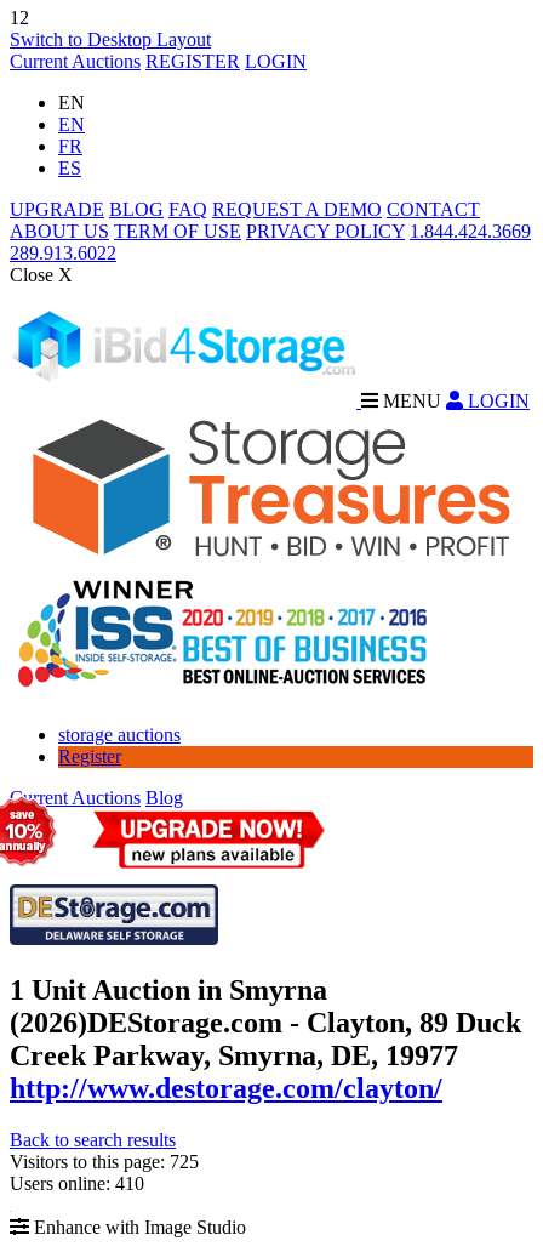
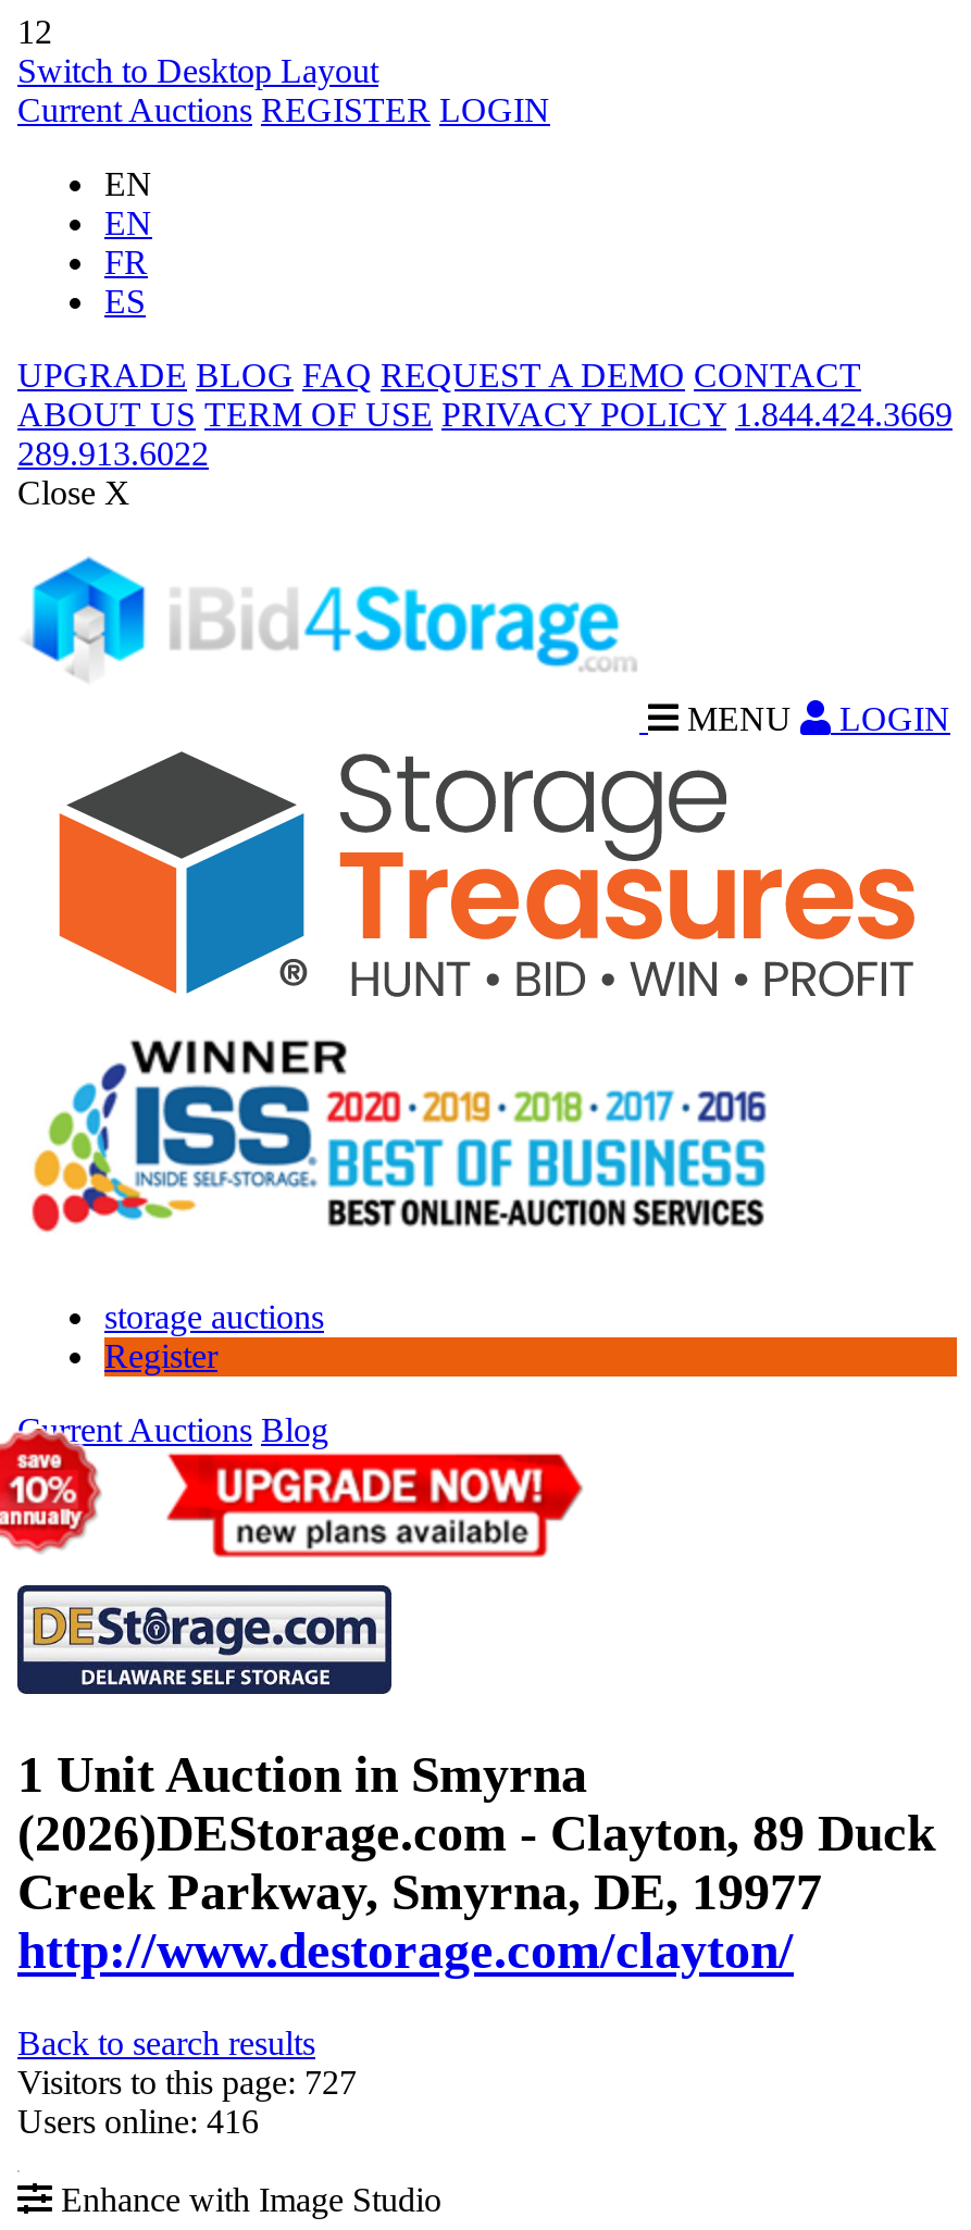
- Visitors to this page: 725
+ Visitors to this page: 727

- Users online: 410
+ Users online: 416
